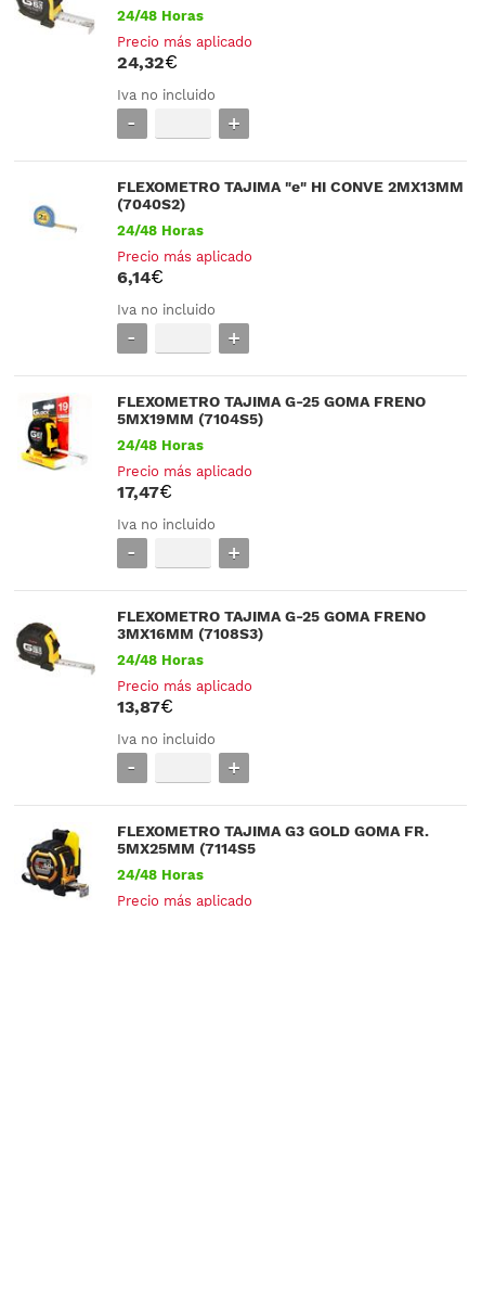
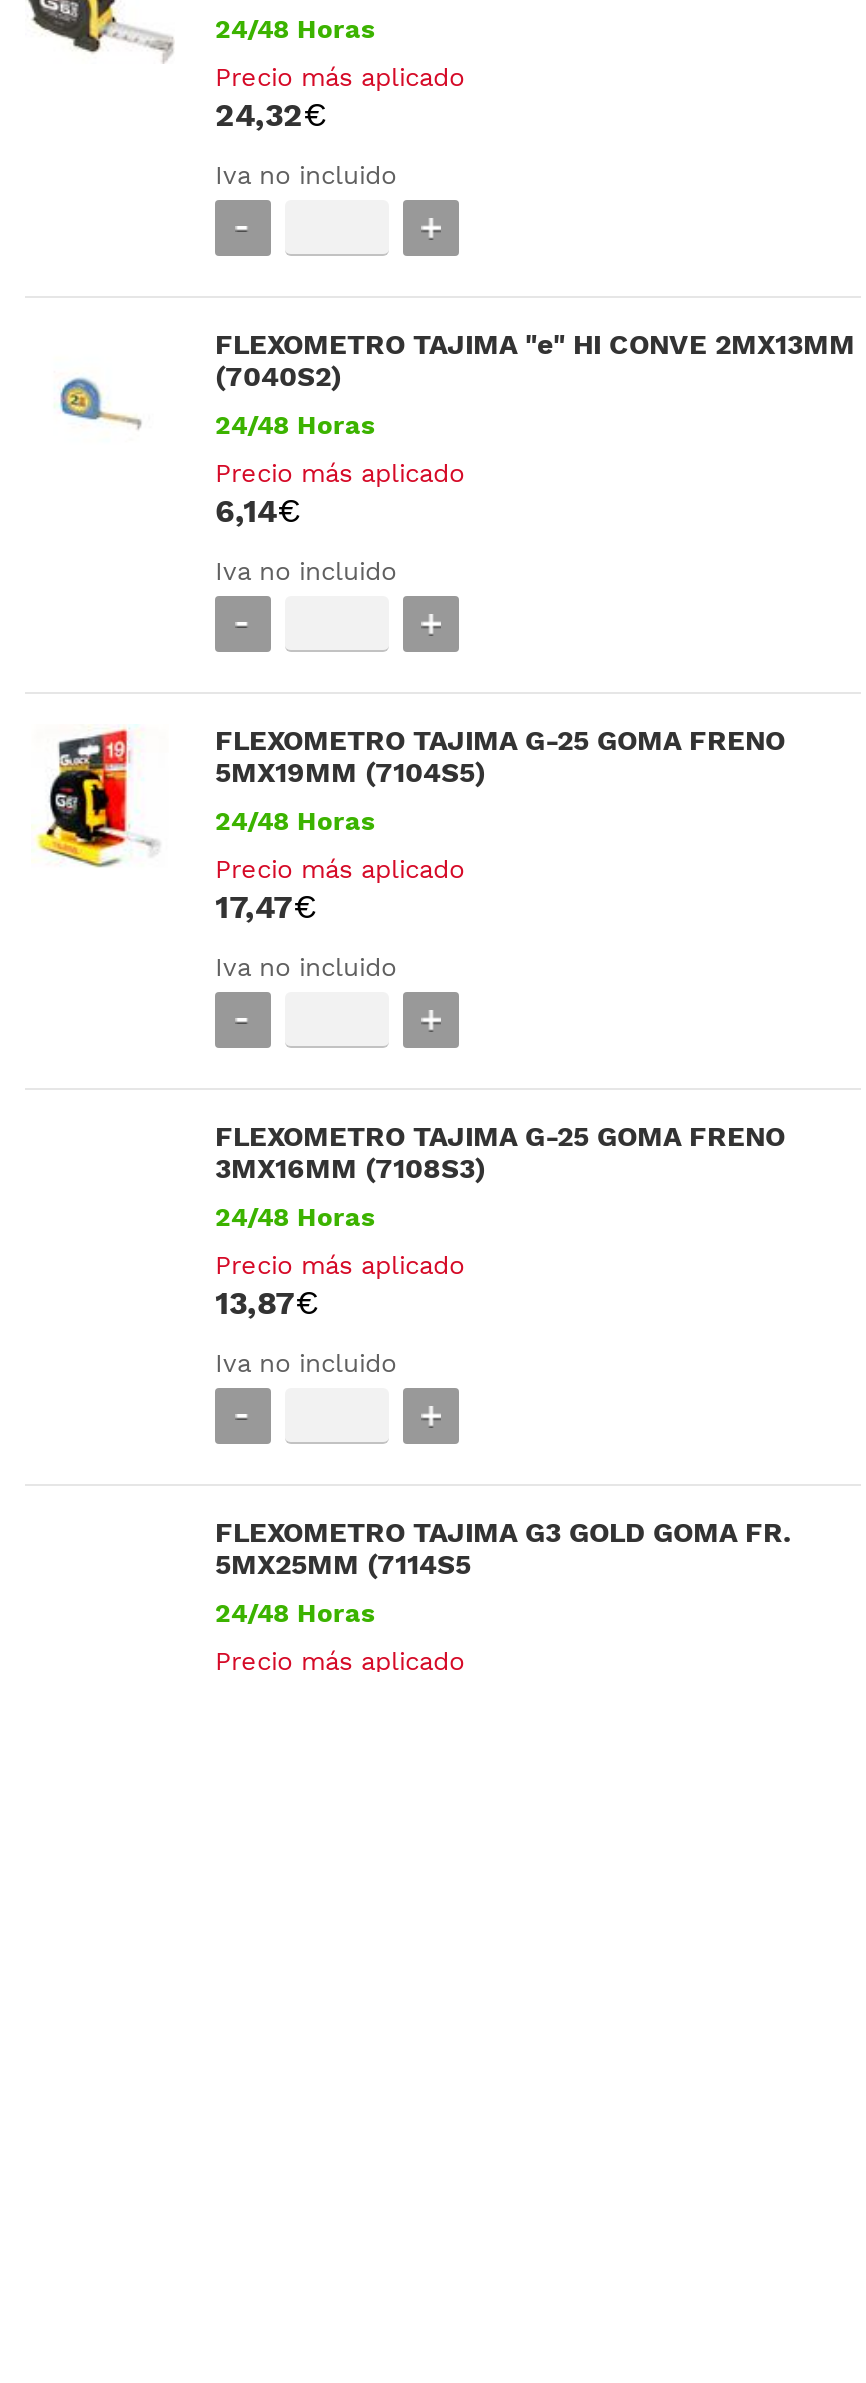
- [image]

- [image]
